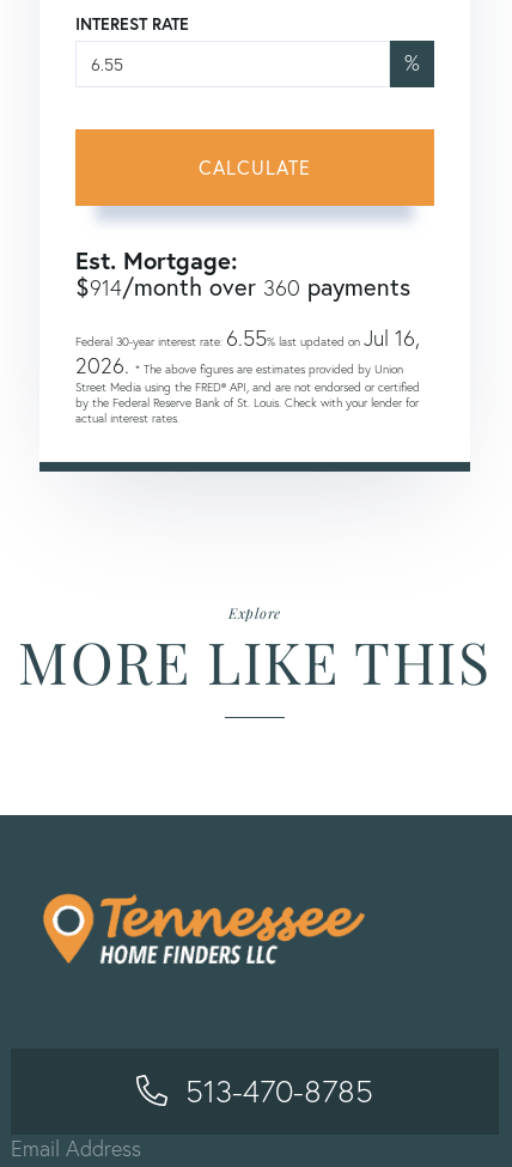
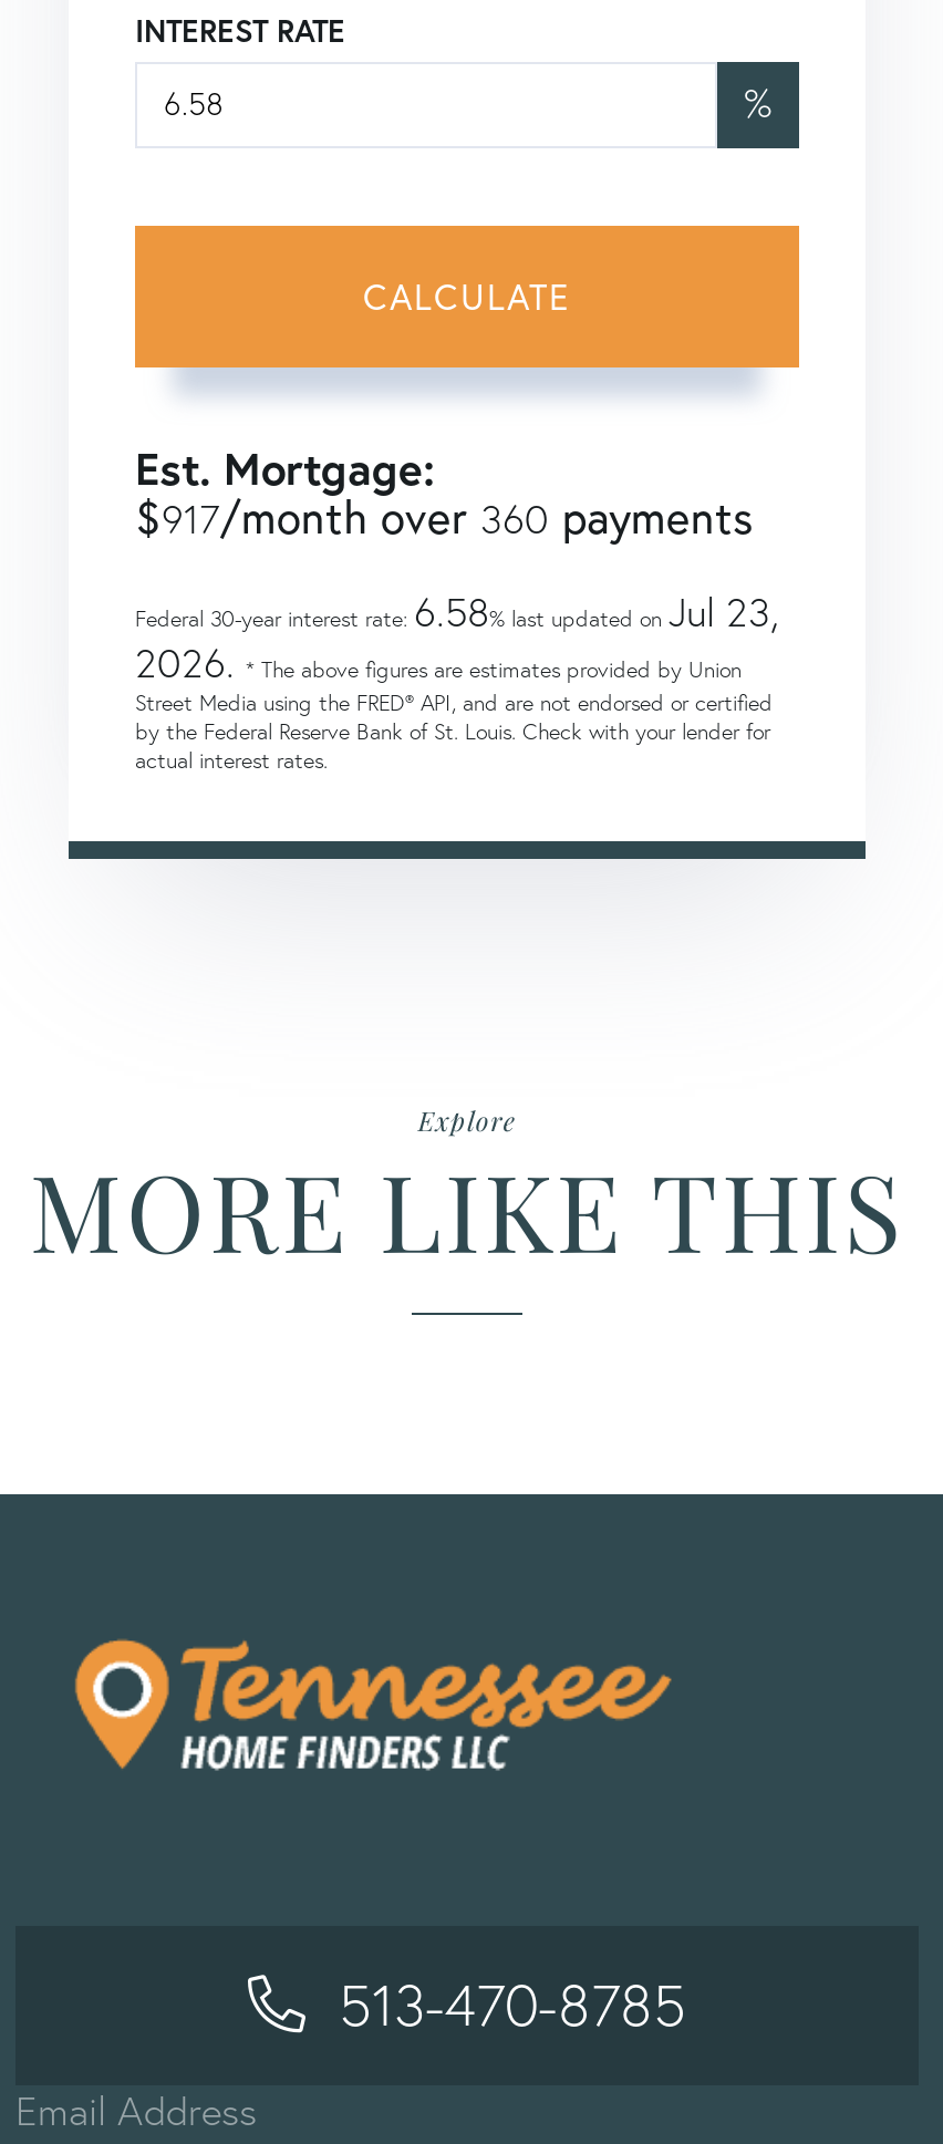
- $914/month over 360 payments
+ $917/month over 360 payments

- Federal 30-year interest rate: 6.55% last updated on Jul 16,
+ Federal 30-year interest rate: 6.58% last updated on Jul 23,
